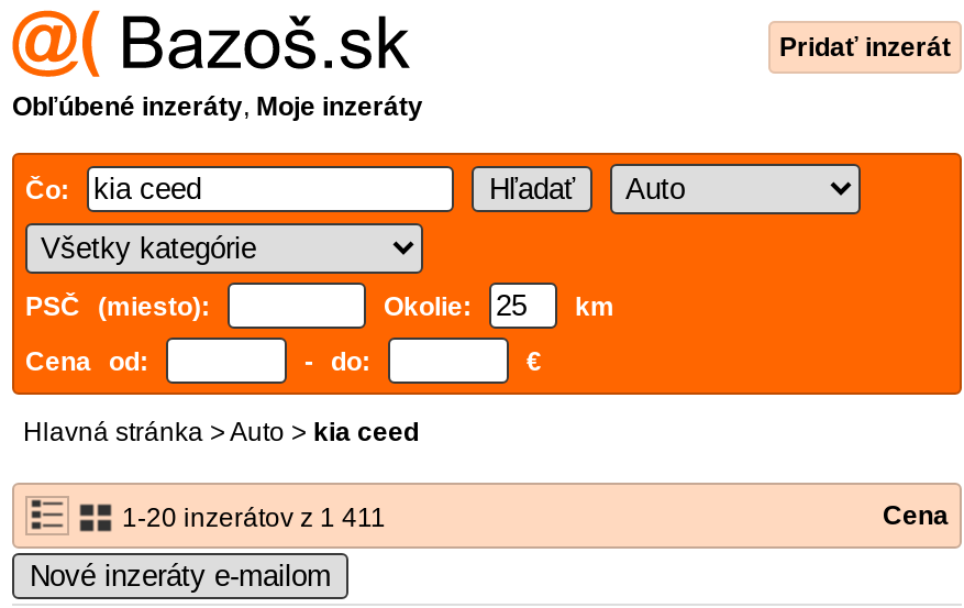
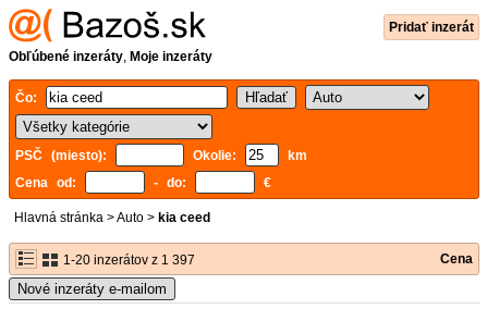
- 1-20 inzerátov z 1 411
+ 1-20 inzerátov z 1 397
